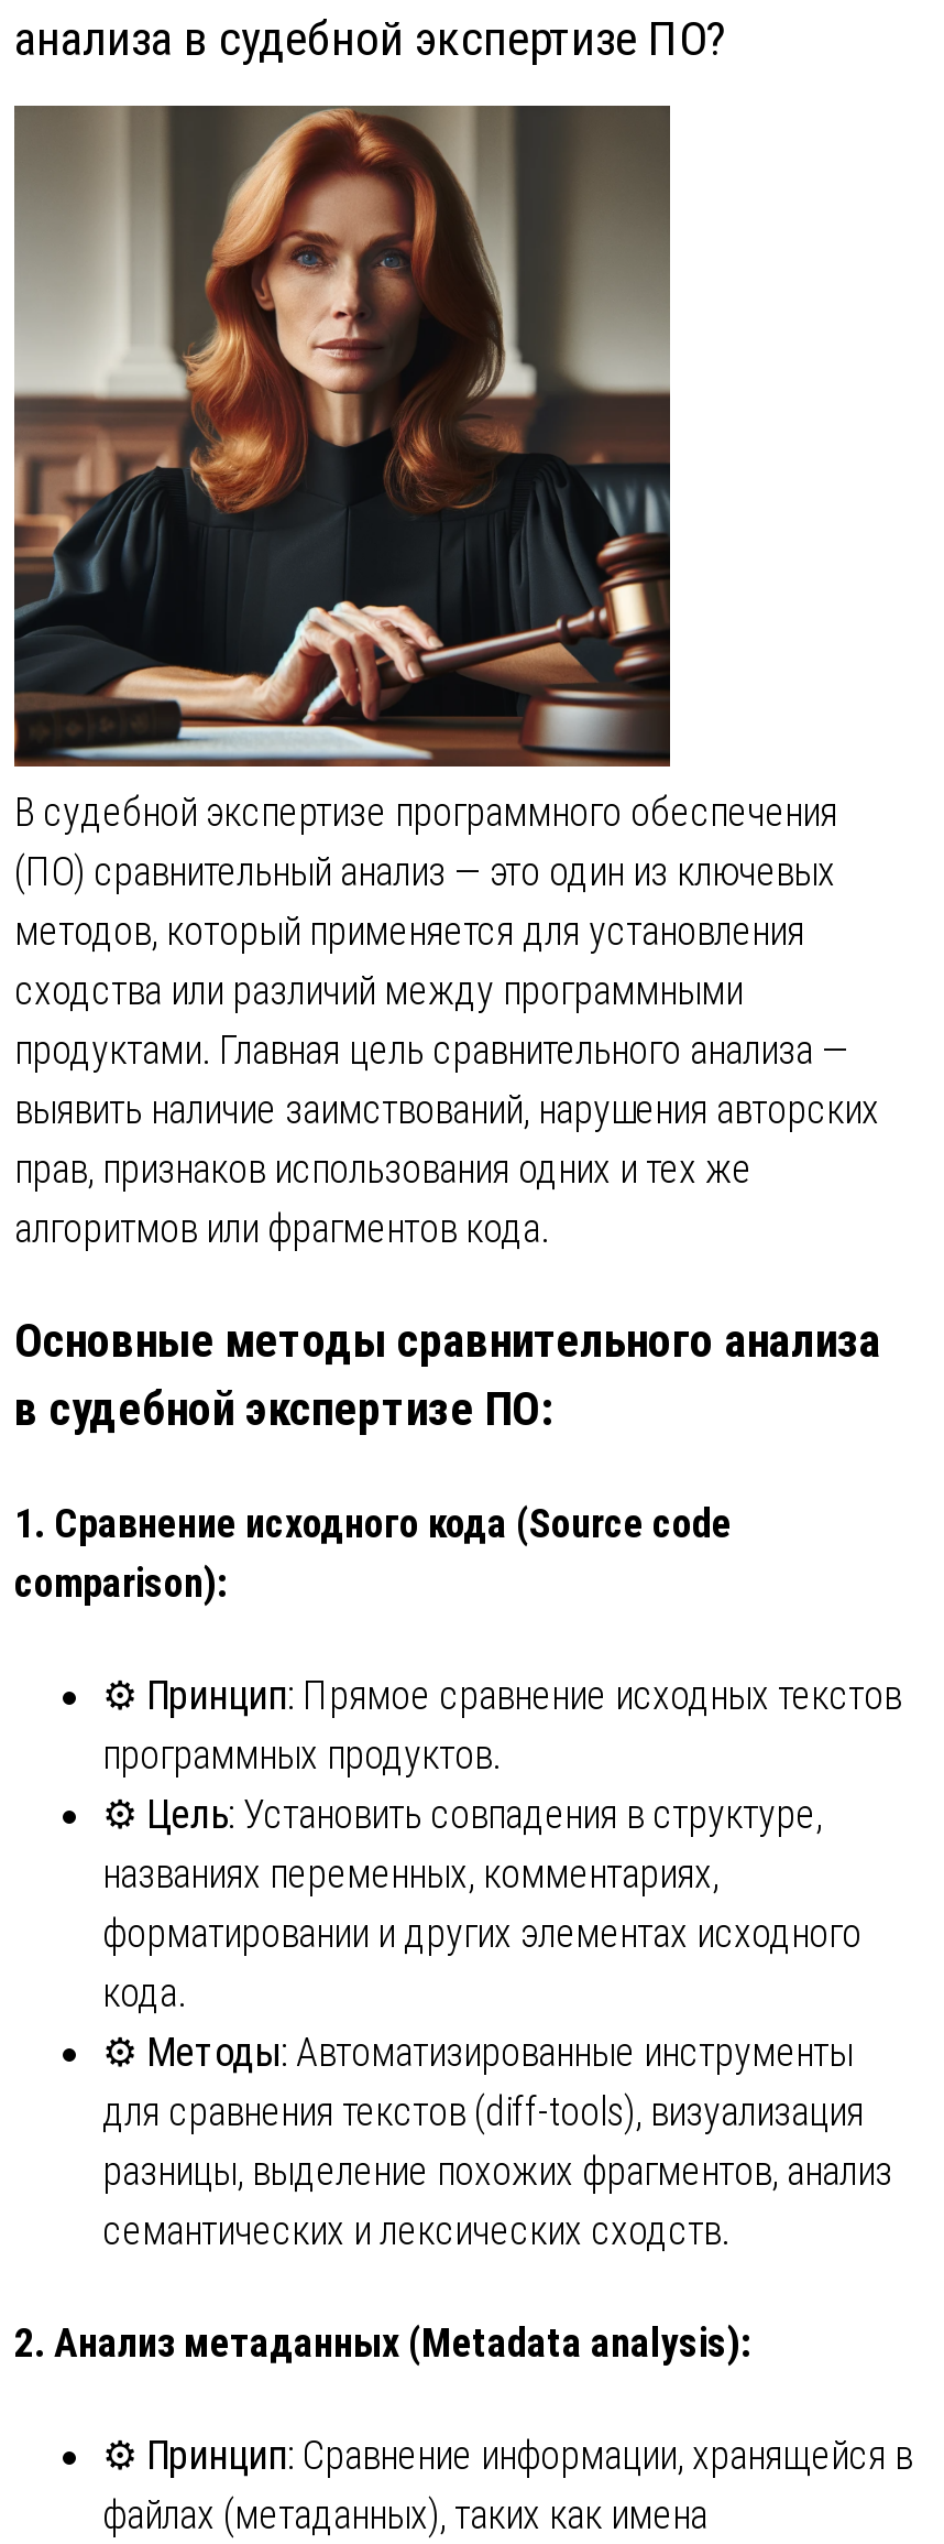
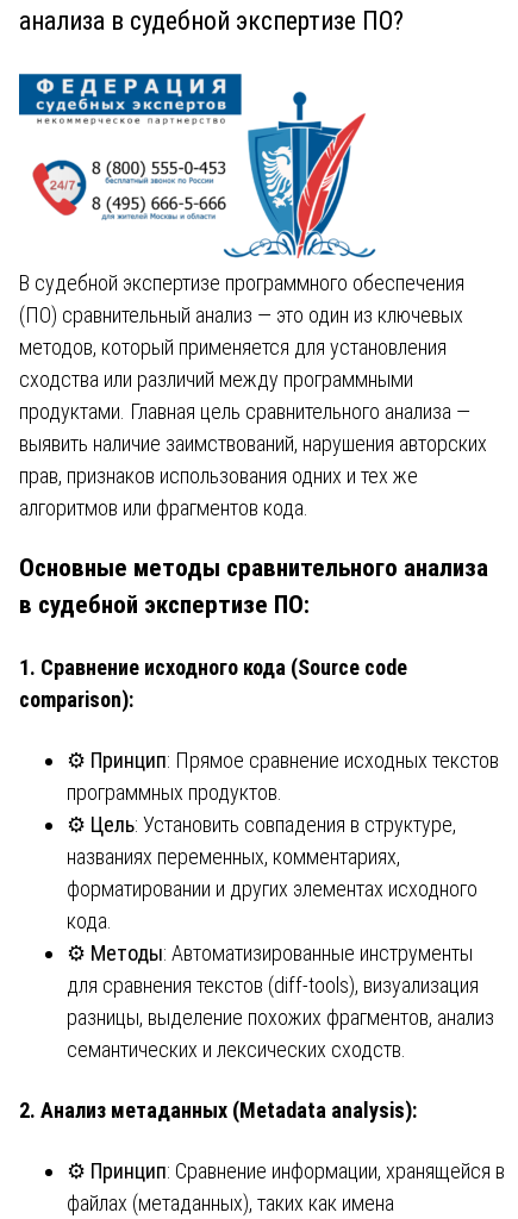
- [image]
+ [image]
